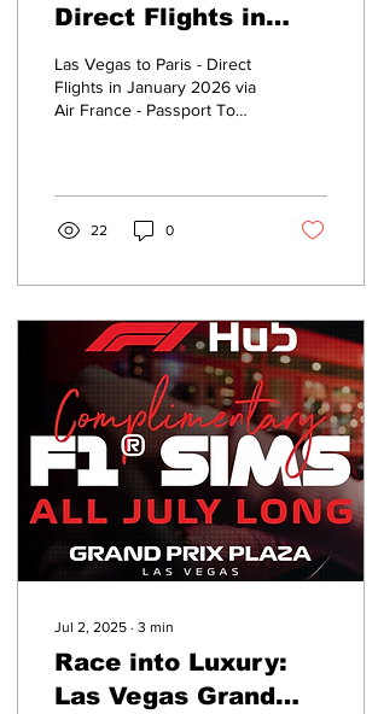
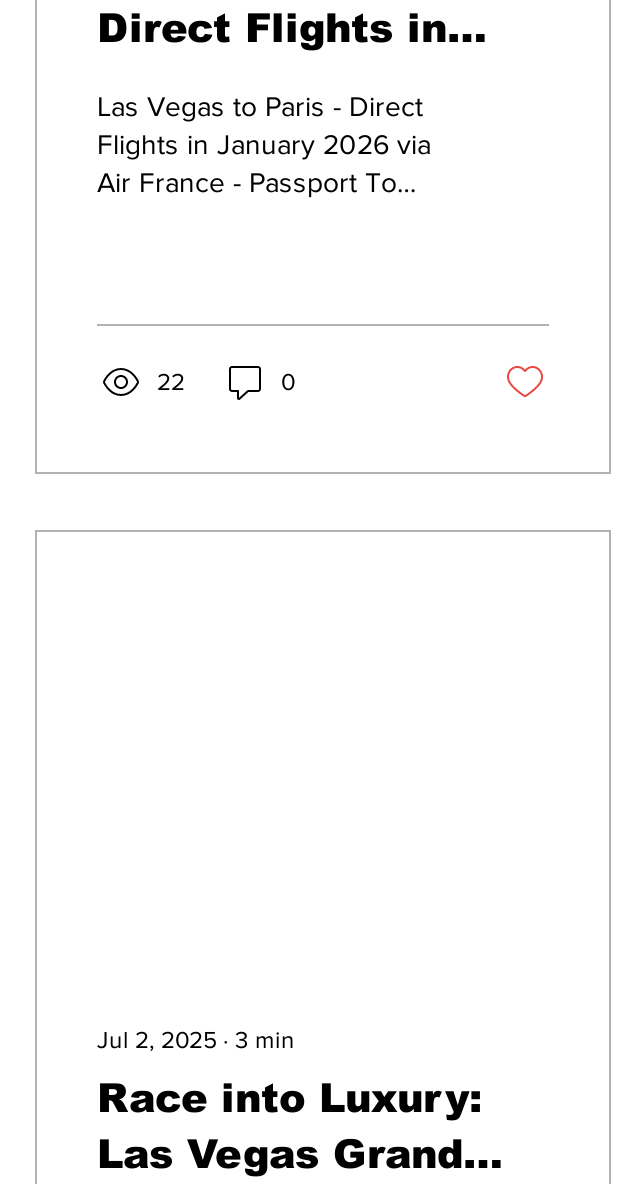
- [image]
